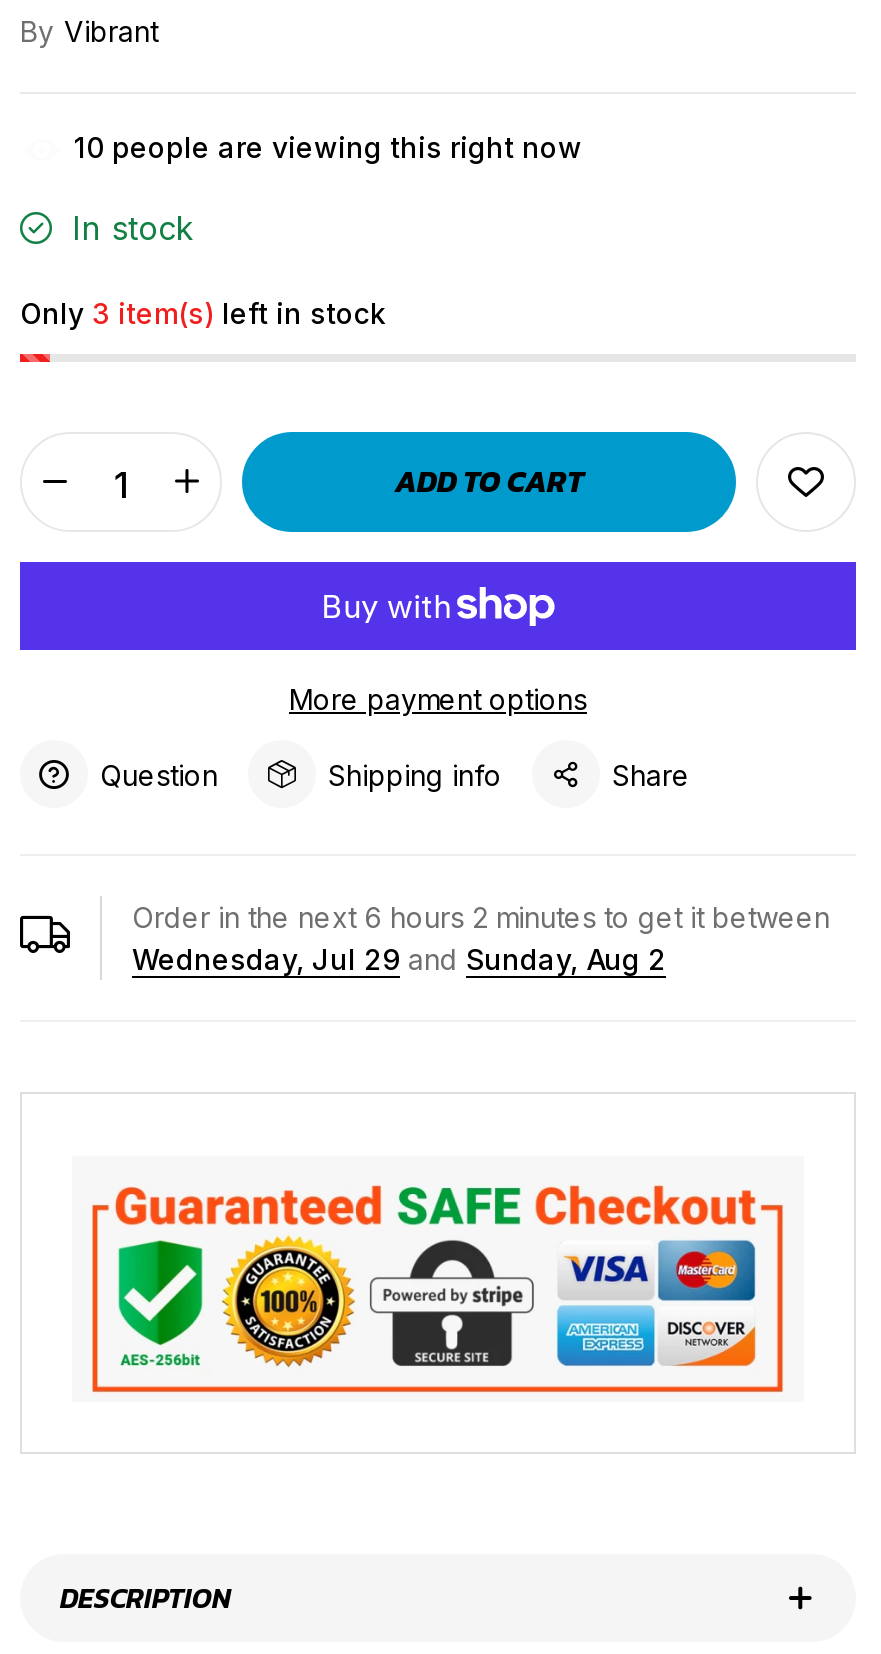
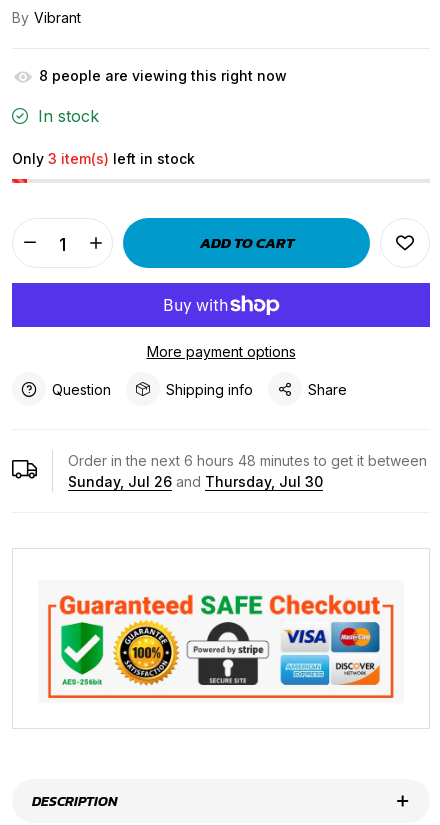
- 10 people are viewing this right now
+ 8 people are viewing this right now

- Order in the next 6 hours 2 minutes to get it between
+ Order in the next 6 hours 48 minutes to get it between

- Wednesday, Jul 29 and Sunday, Aug 2
+ Sunday, Jul 26 and Thursday, Jul 30
